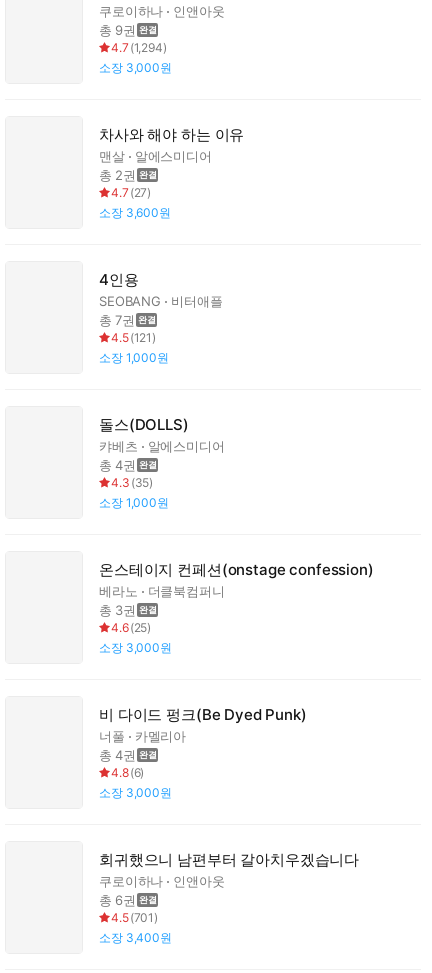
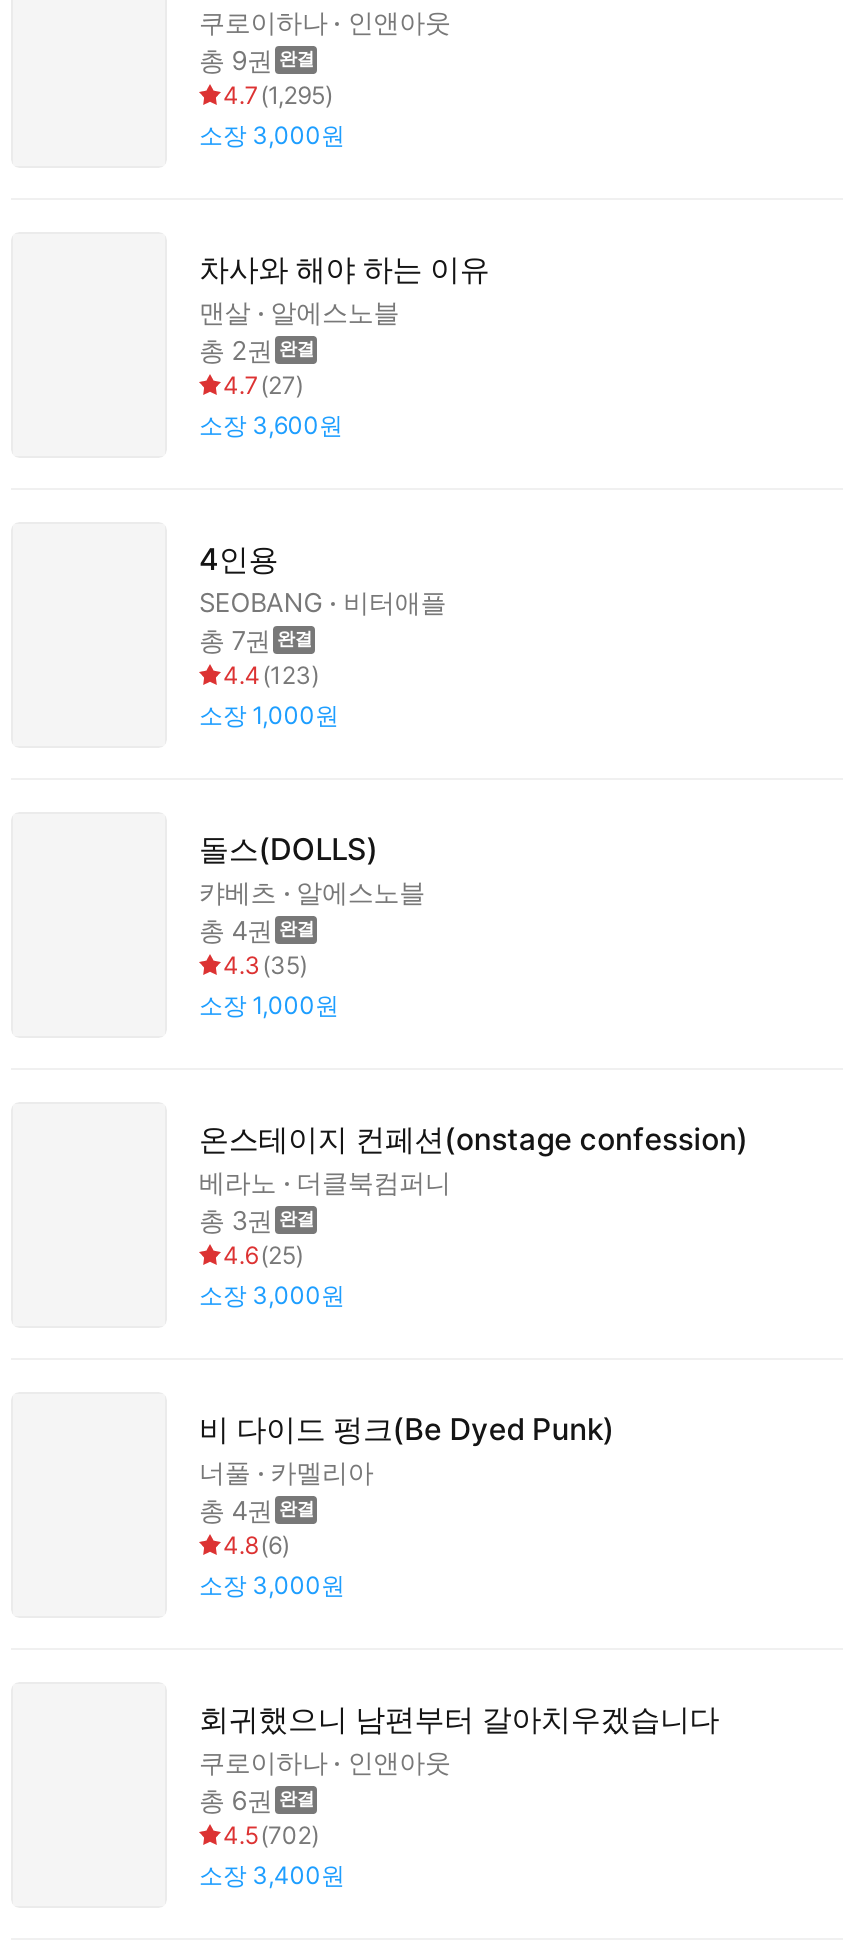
- 4.7 (1,294)
+ 4.7 (1,295)

- 알에스미디어
+ 알에스노블

- 4.5 (121)
+ 4.4 (123)

- 알에스미디어
+ 알에스노블

- 4.5(701)
+ 4.5(702)
